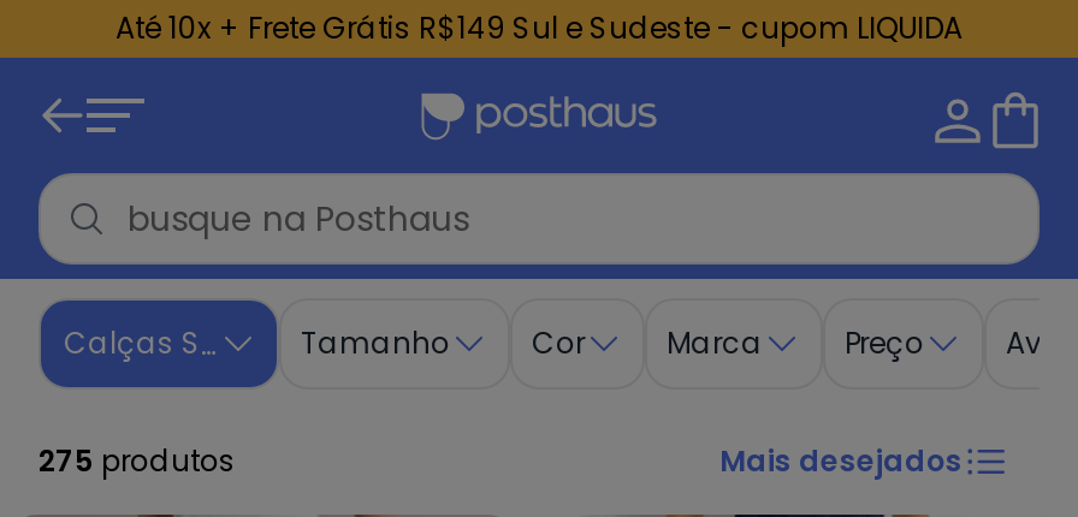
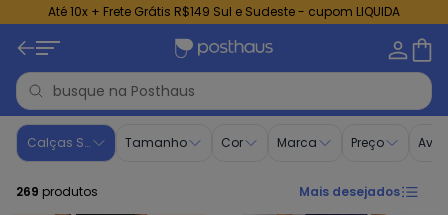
- 275 produtos
+ 269 produtos
